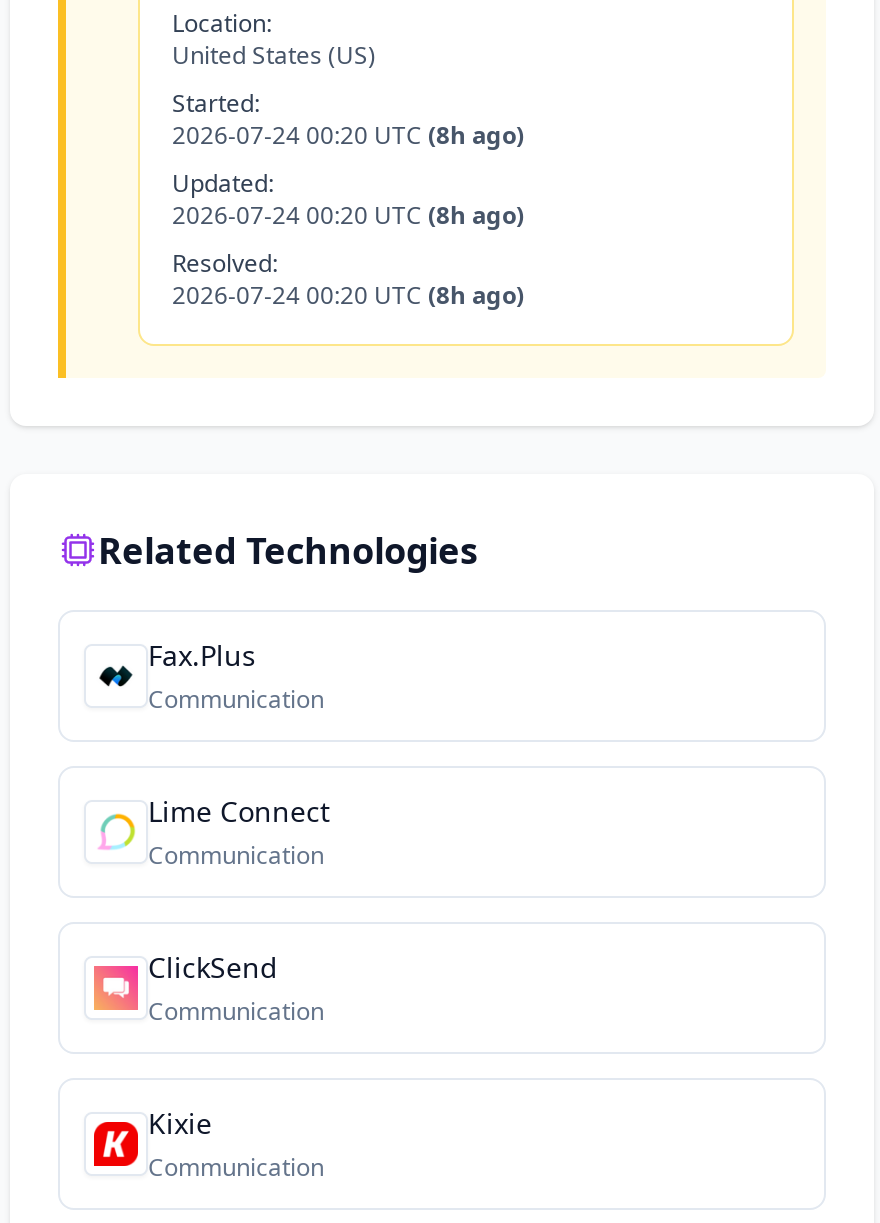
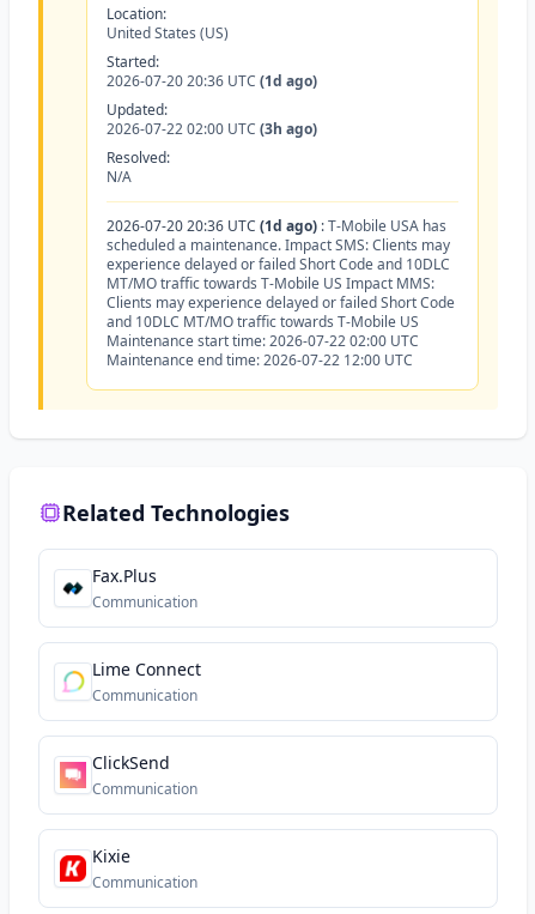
- 2026-07-24 00:20 UTC (8h ago)
+ 2026-07-20 20:36 UTC (1d ago)

- 2026-07-24 00:20 UTC (8h ago)
+ 2026-07-22 02:00 UTC (3h ago)

- 2026-07-24 00:20 UTC (8h ago)
+ N/A
+ 2026-07-20 20:36 UTC (1d ago) : T-Mobile USA has
+ scheduled a maintenance. Impact SMS: Clients may
+ experience delayed or failed Short Code and 10DLC
+ MT/MO traffic towards T-Mobile US Impact MMS:
+ Clients may experience delayed or failed Short Code
+ and 10DLC MT/MO traffic towards T-Mobile US
+ Maintenance start time: 2026-07-22 02:00 UTC
+ Maintenance end time: 2026-07-22 12:00 UTC
